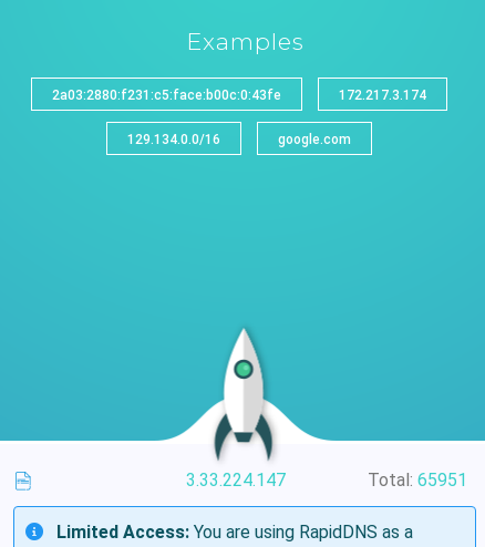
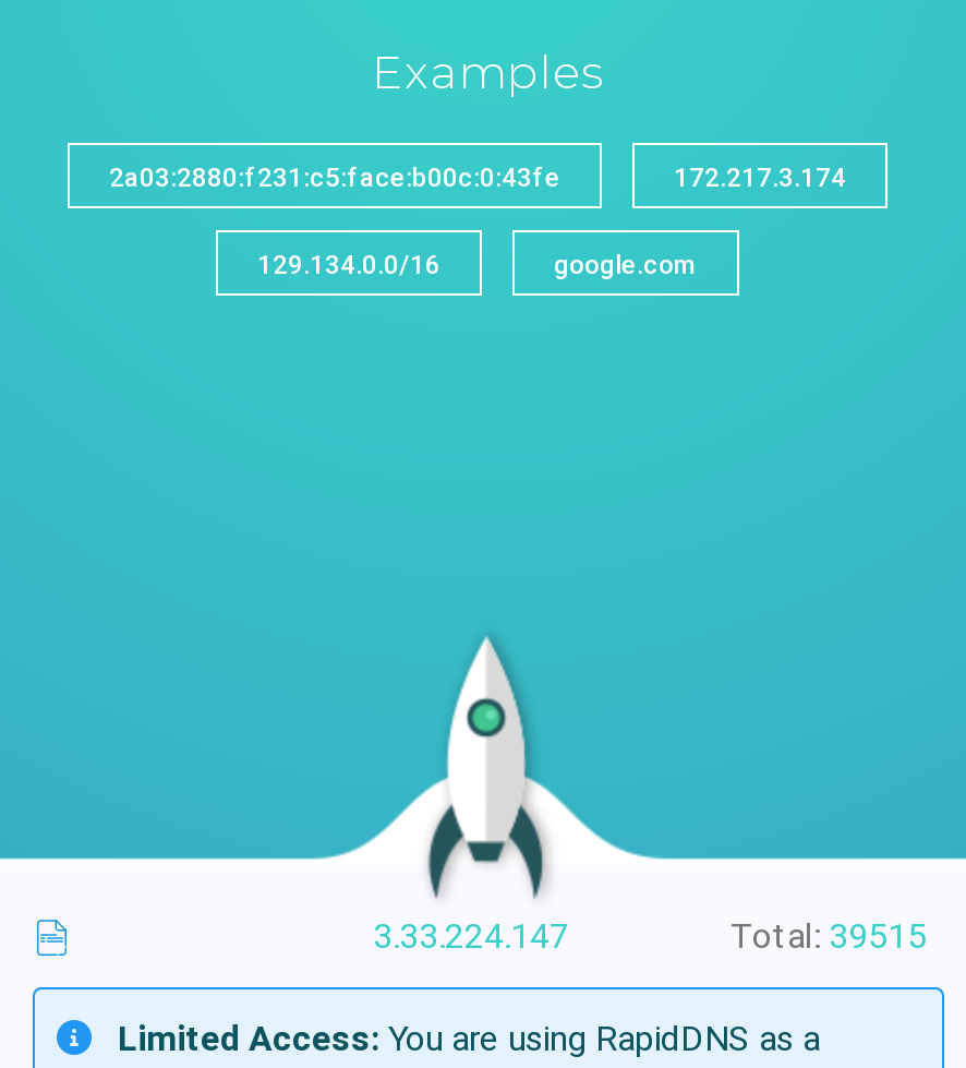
- Total: 65951
+ Total: 39515
